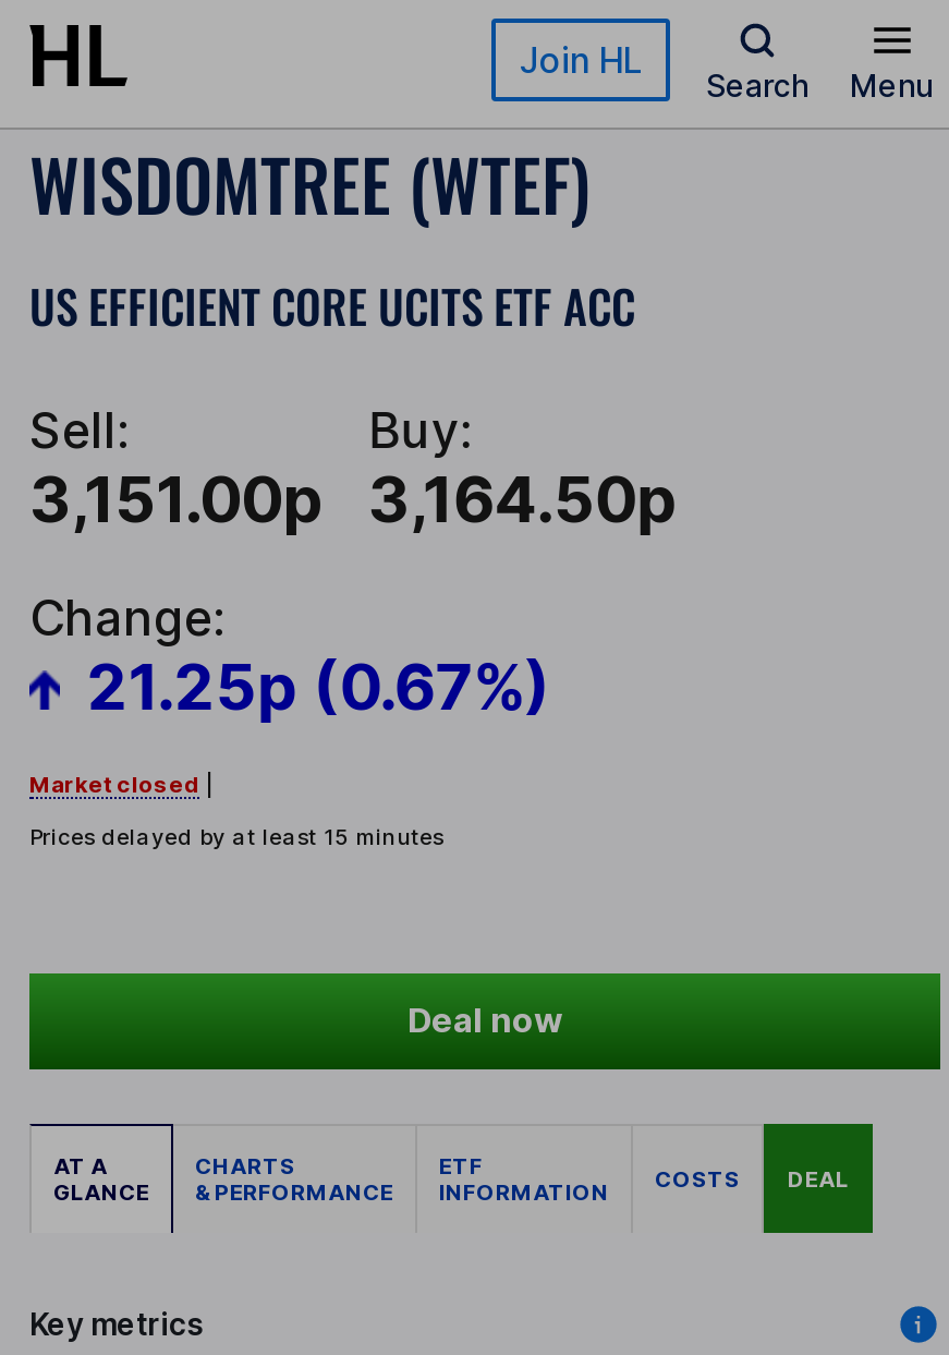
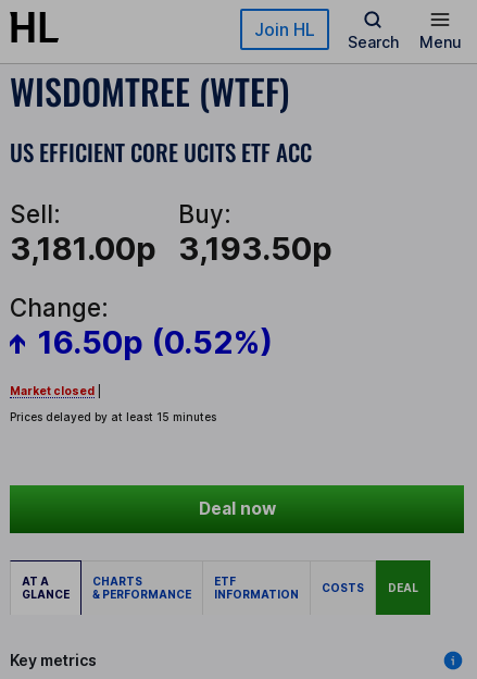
- 3,151.00p
+ 3,181.00p

- 3,164.50p
+ 3,193.50p

- 21.25p (0.67%)
+ 16.50p (0.52%)
